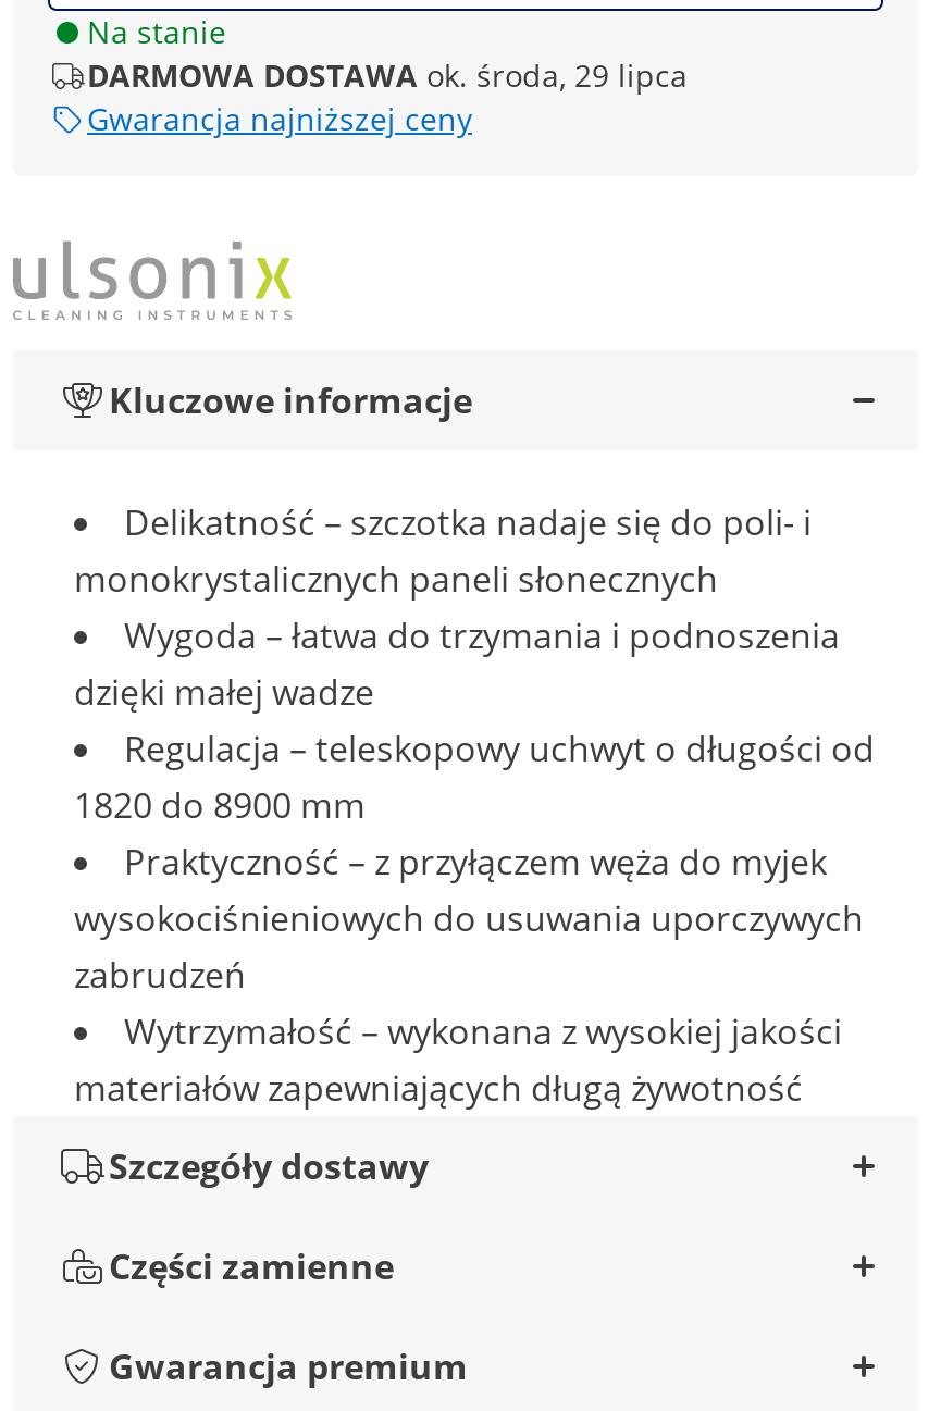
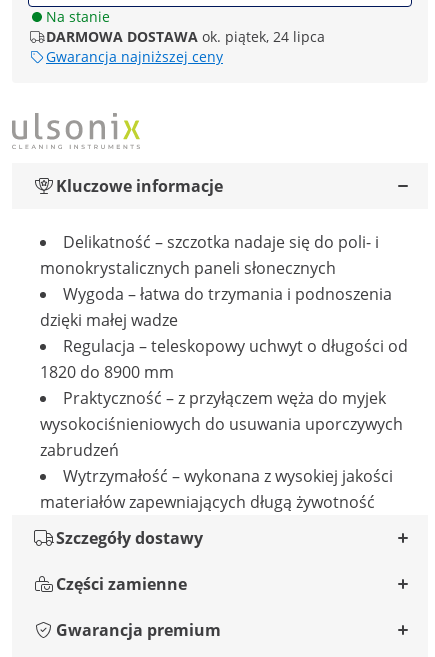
- DARMOWA DOSTAWA ok. środa, 29 lipca
+ DARMOWA DOSTAWA ok. piątek, 24 lipca
